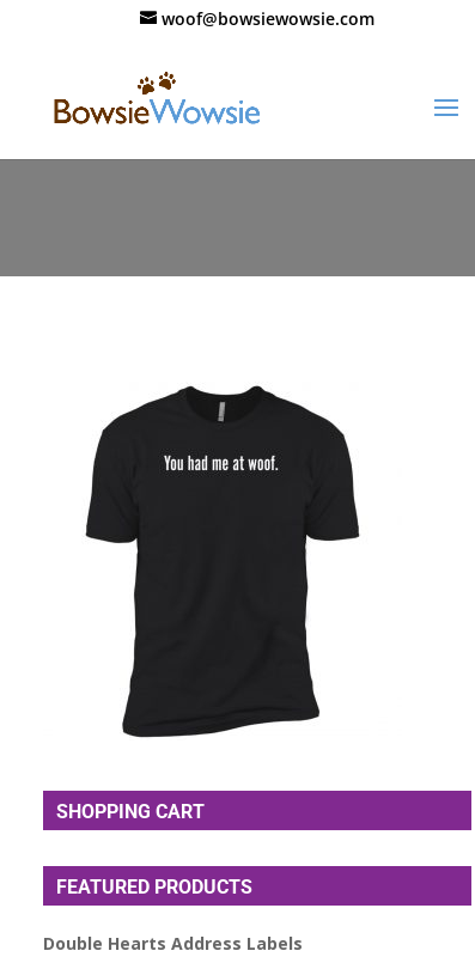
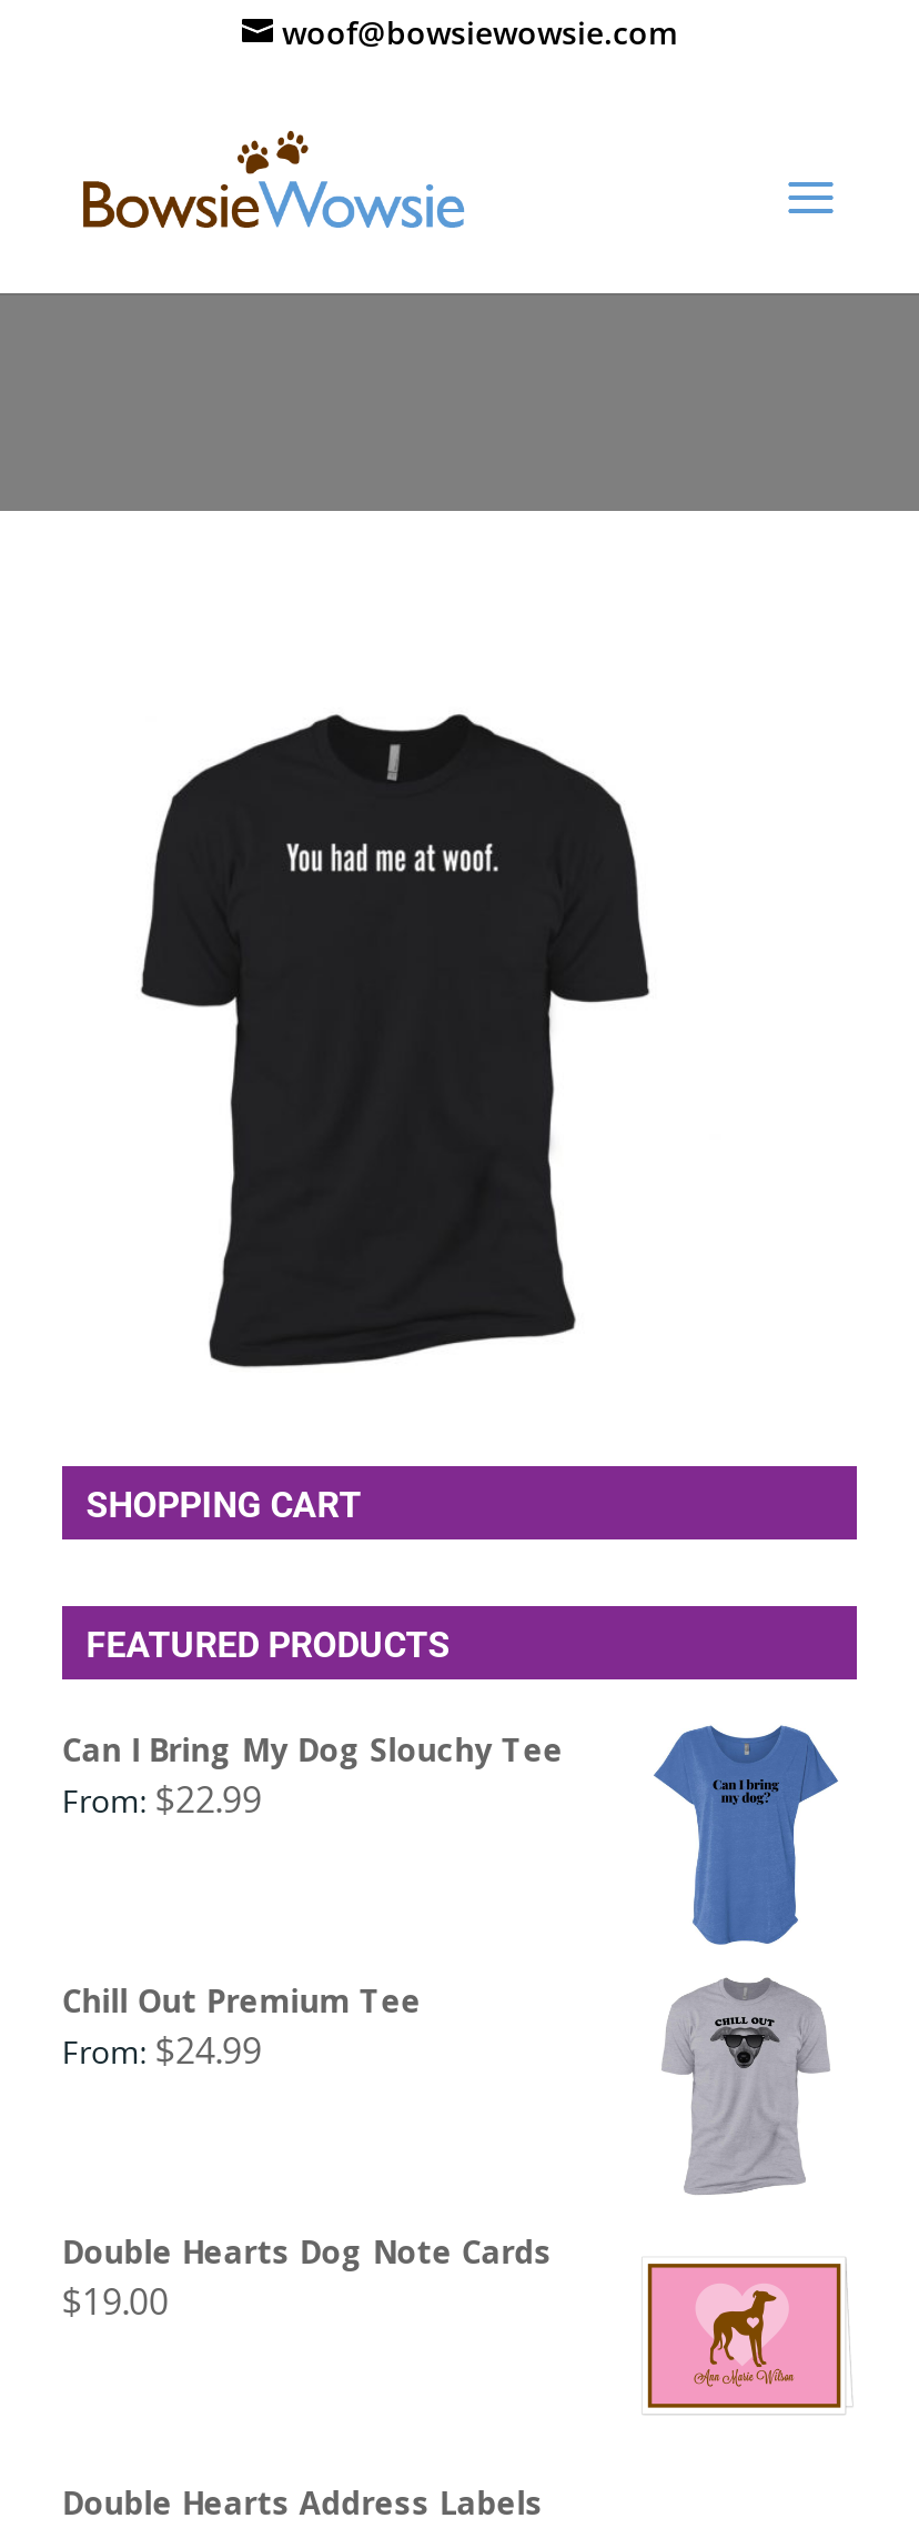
+ Can I Bring My Dog Slouchy Tee
+ From: $22.99

+ Chill Out Premium Tee
+ From: $24.99

+ Double Hearts Dog Note Cards
+ $19.00

+ [image]

+ [image]

+ [image]
